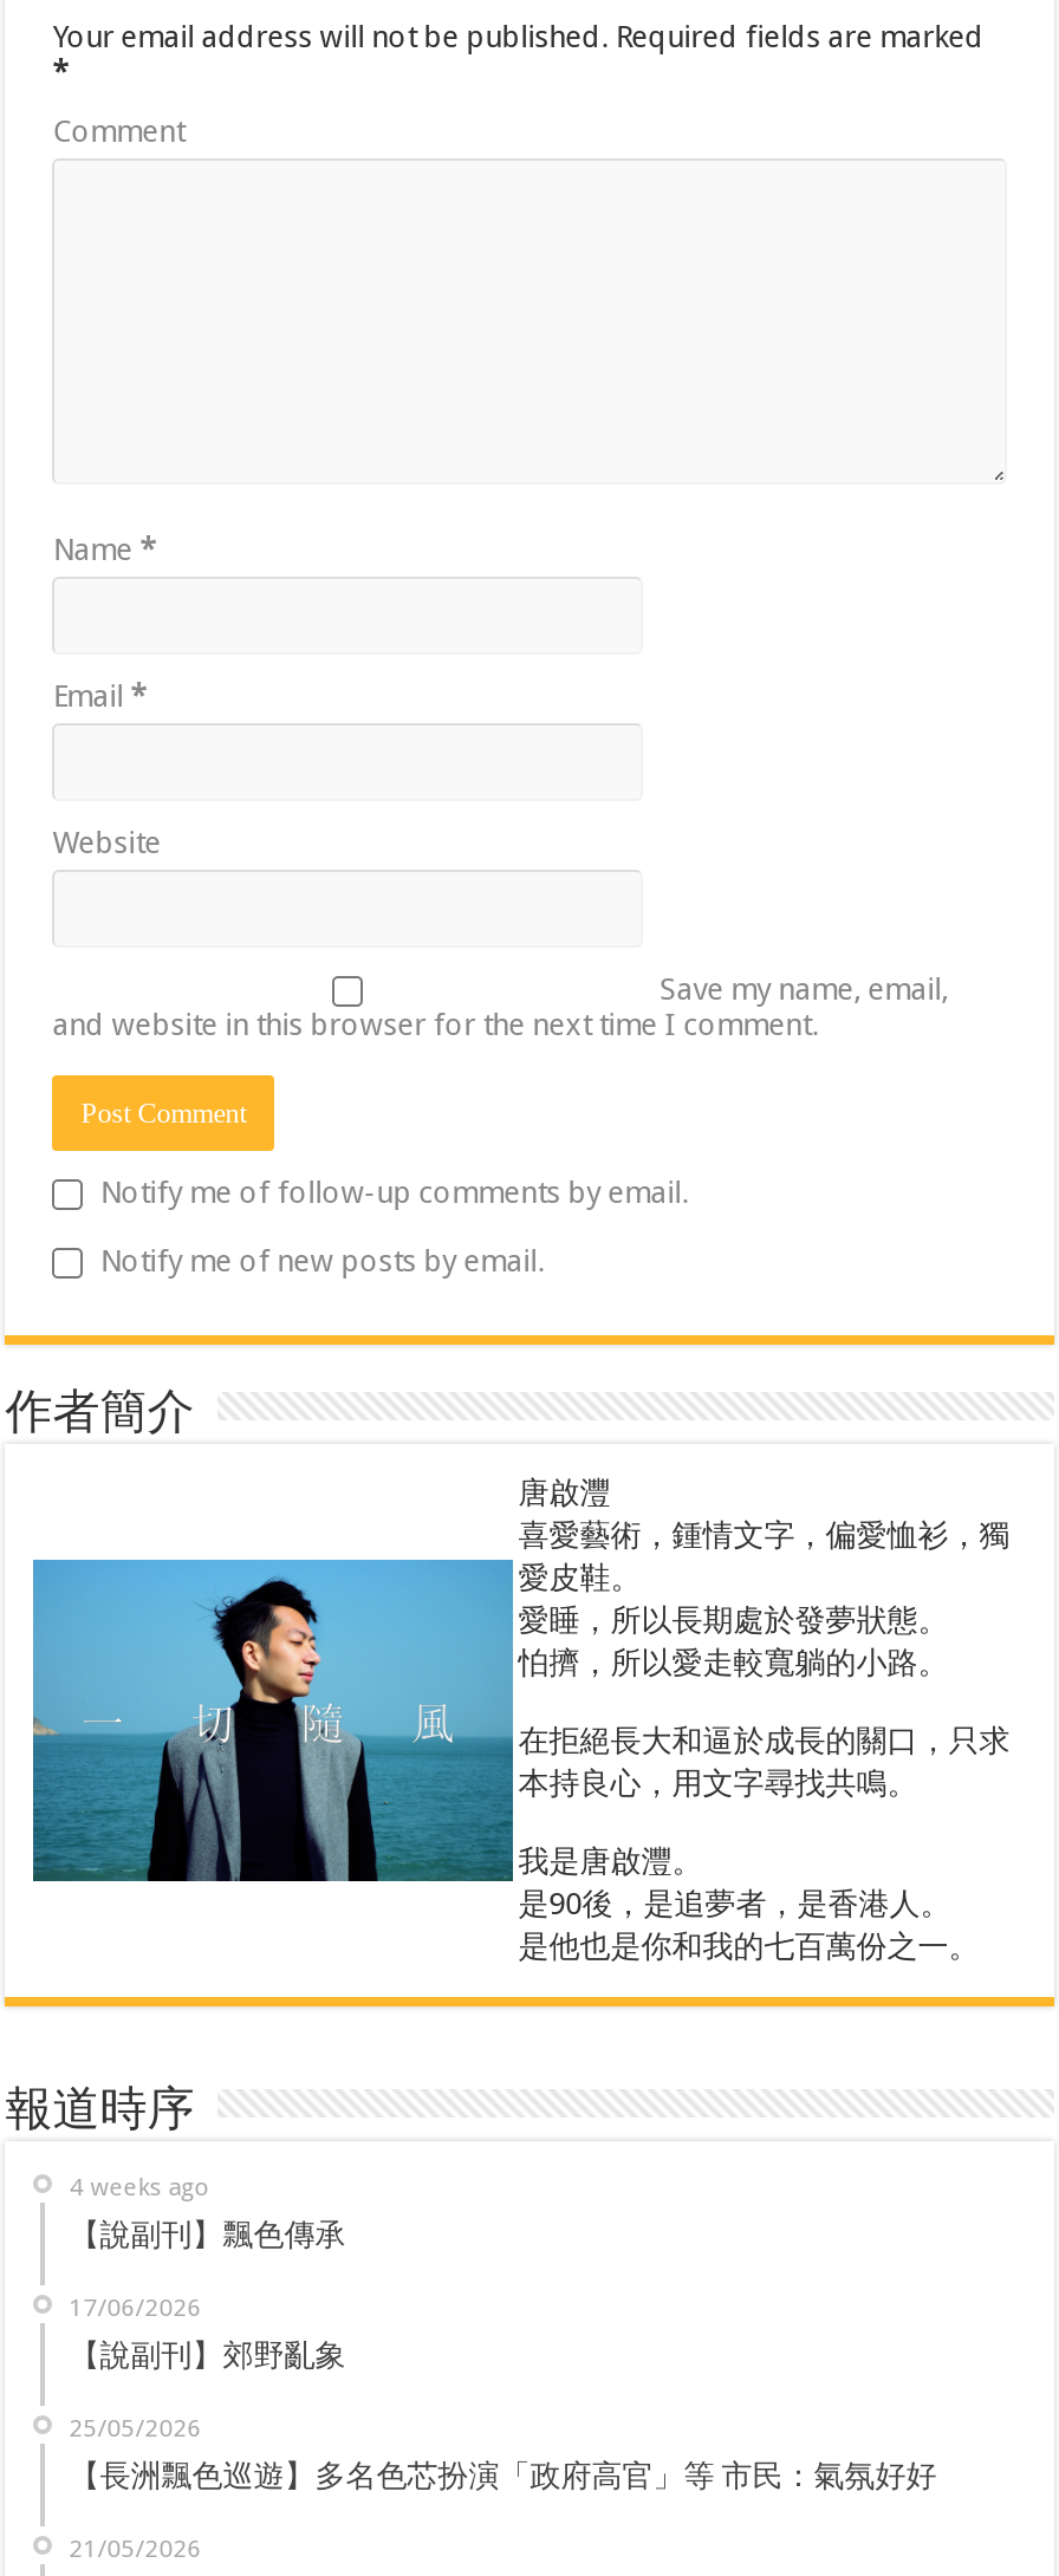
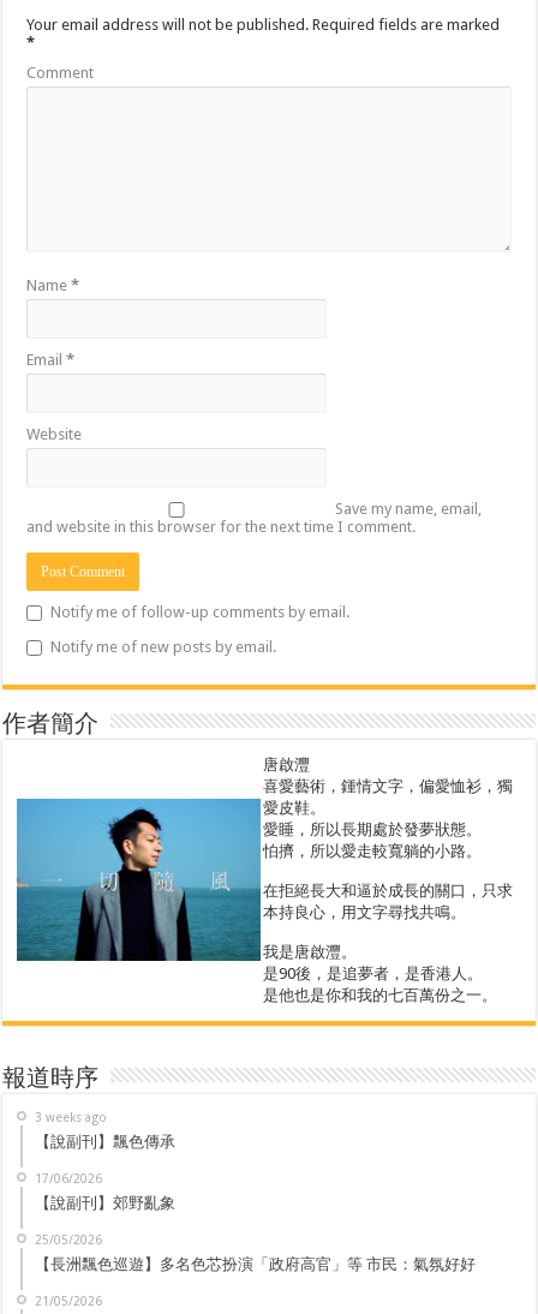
- 4 weeks ago
+ 3 weeks ago
